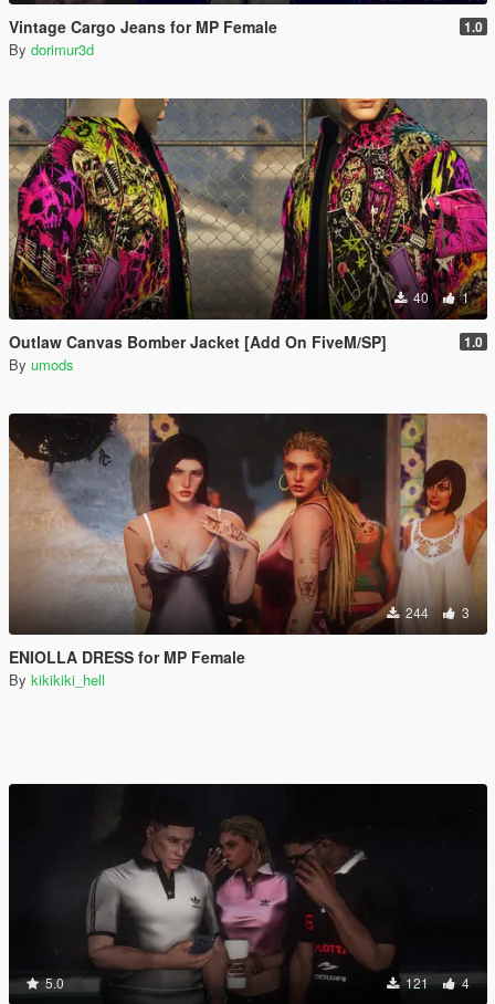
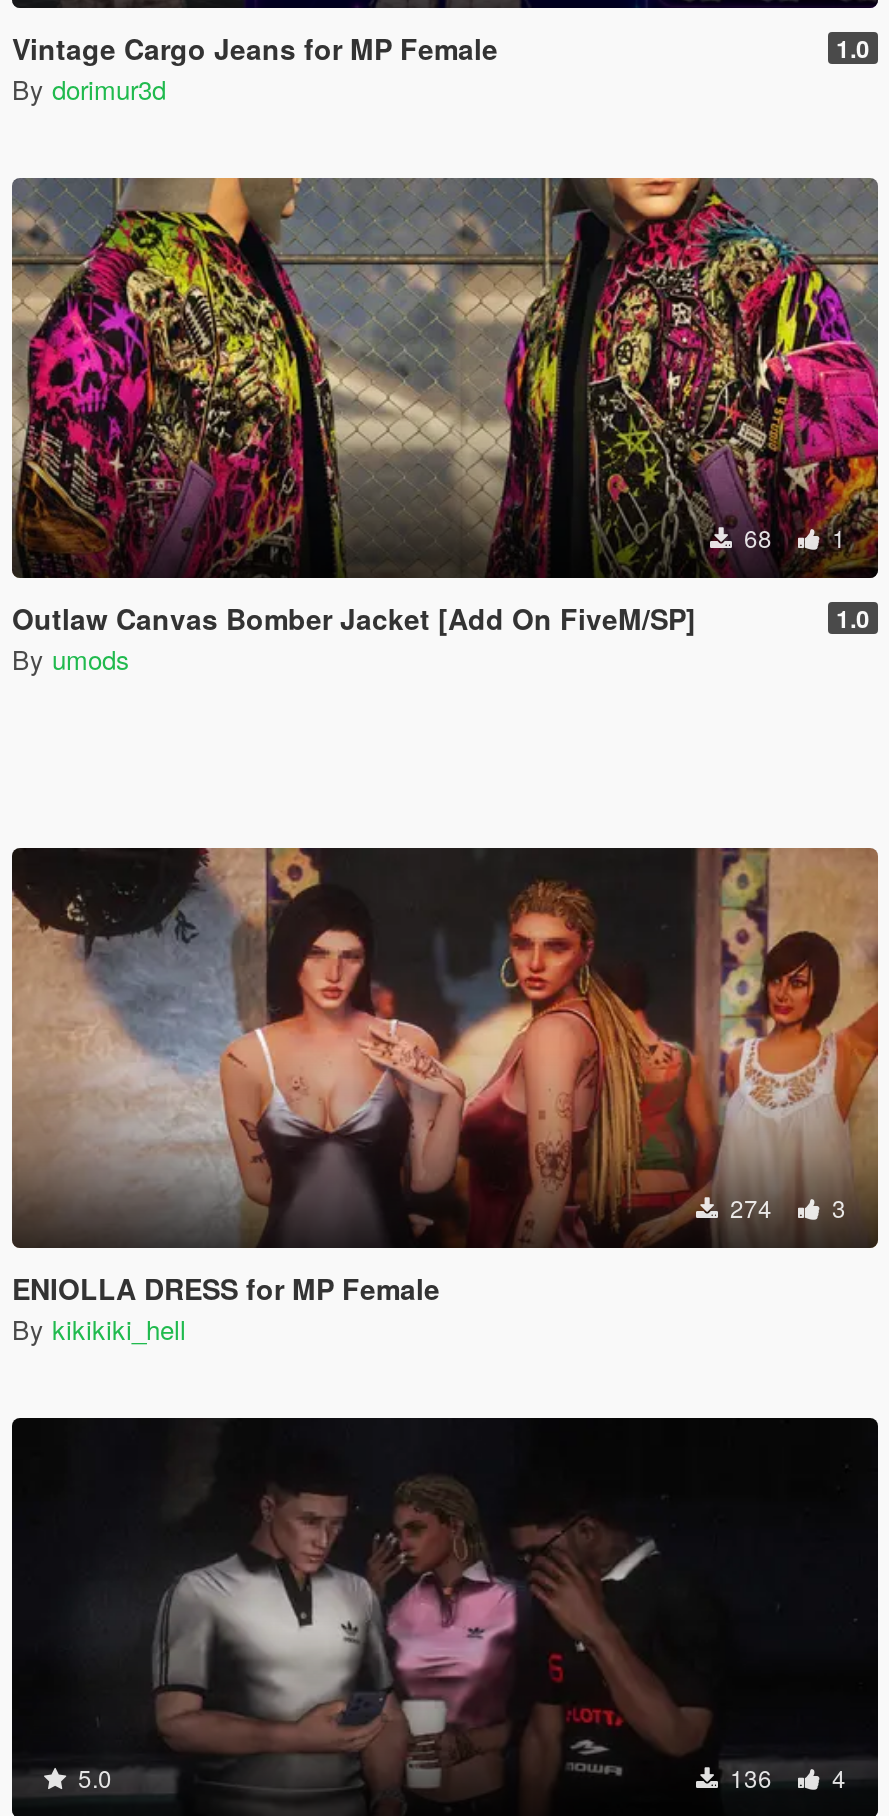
- 40 1
+ 68 1

moved down: [image] | 3 | ENIOLLA DRESS for MP Female | By kikikiki_hell

- 244 3
+ 274 3

- 121 4
+ 136 4
